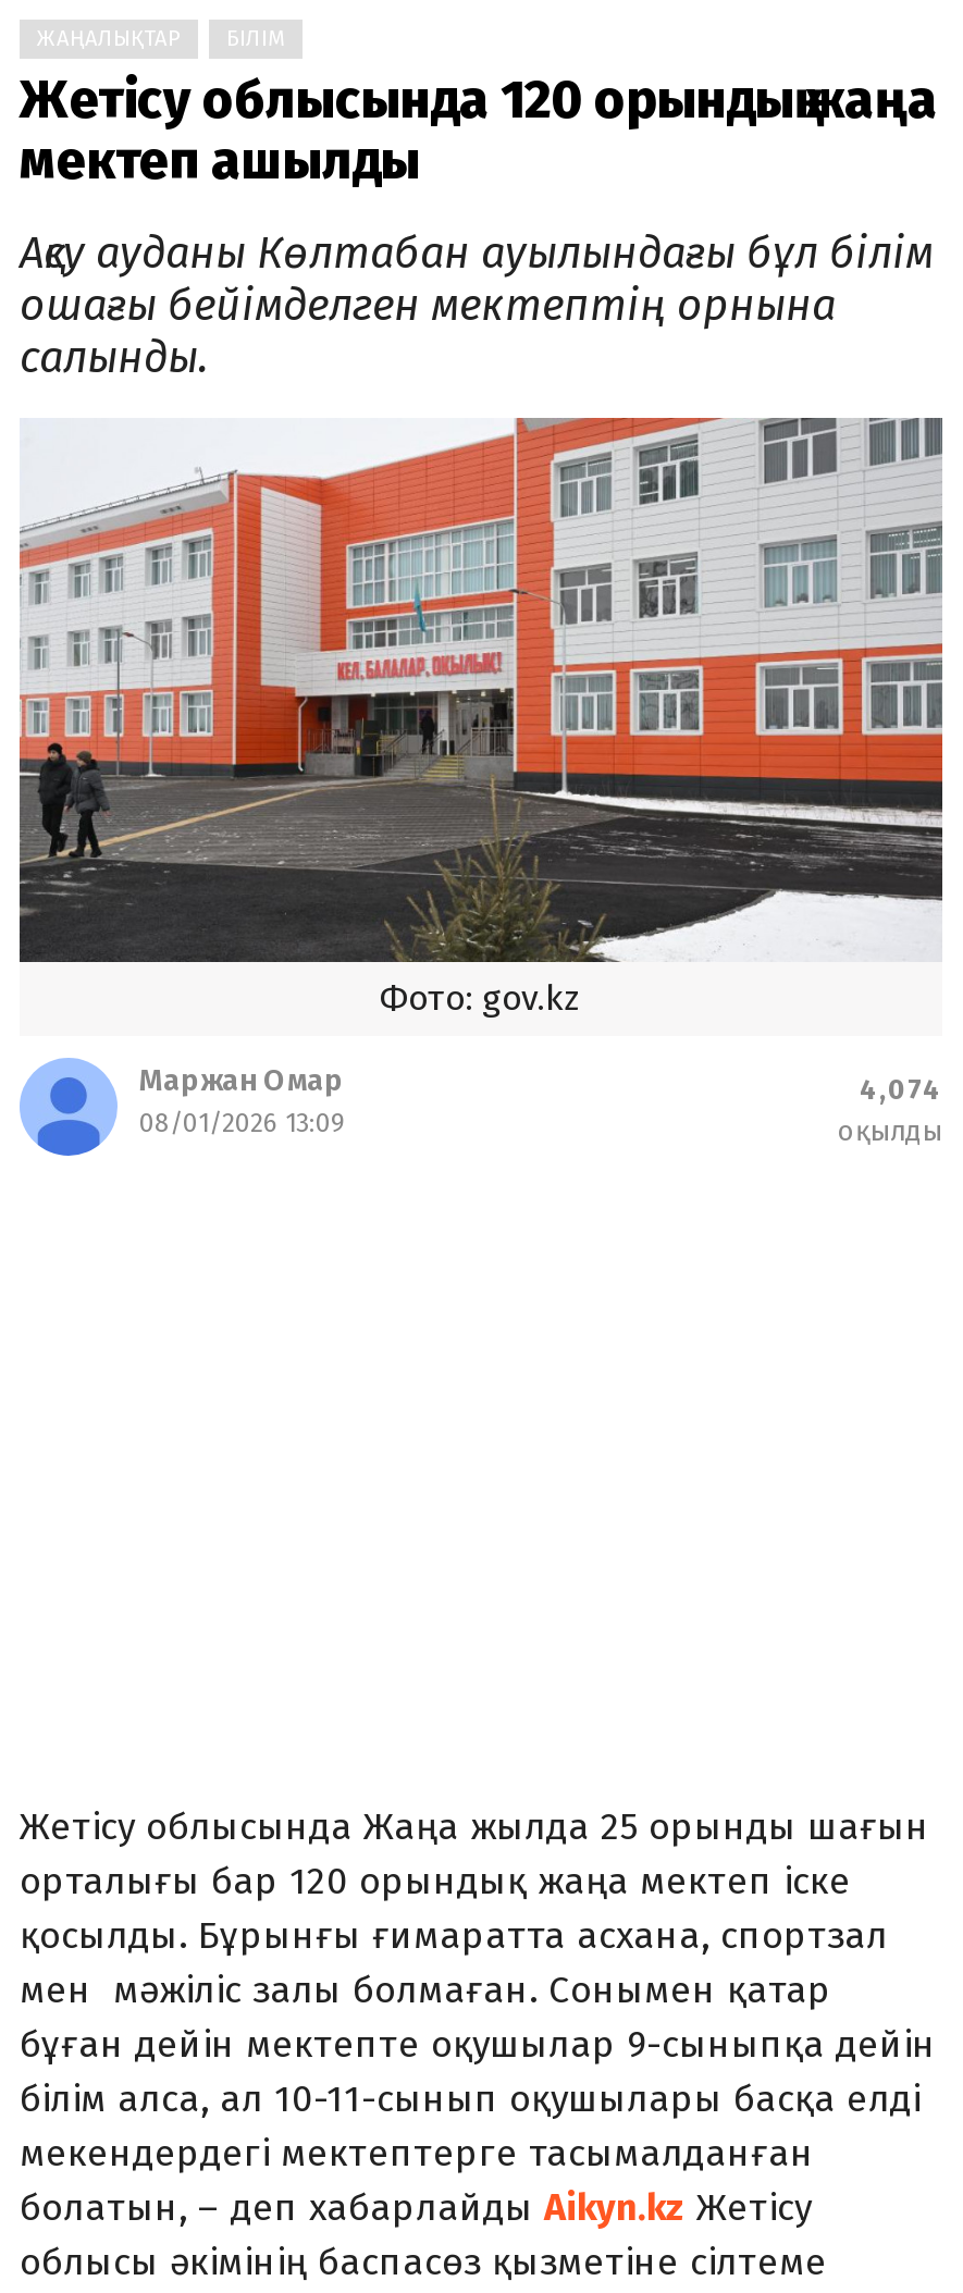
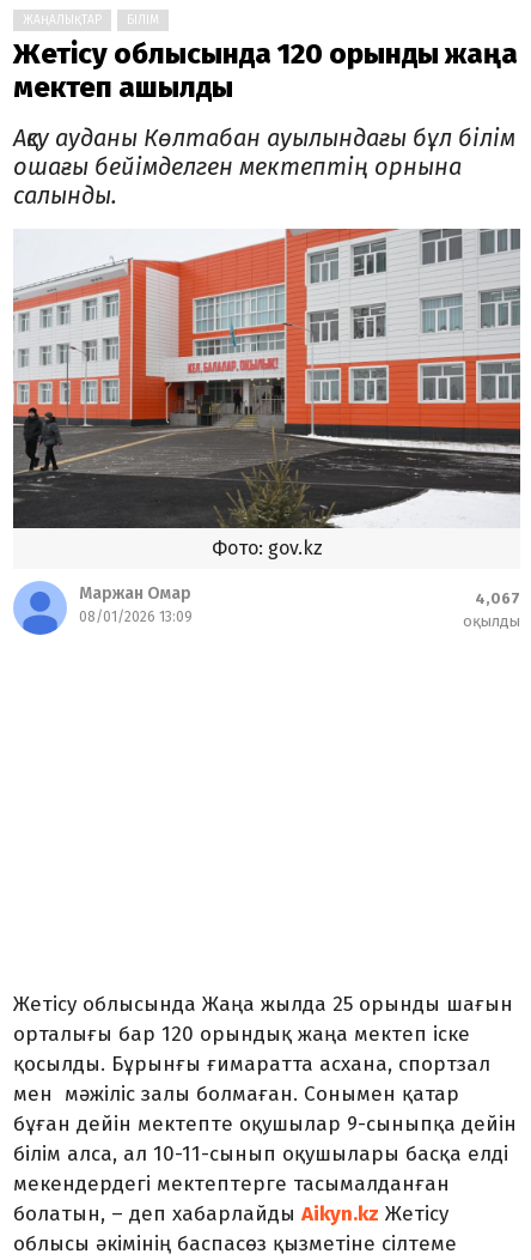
- 4,074
+ 4,067
